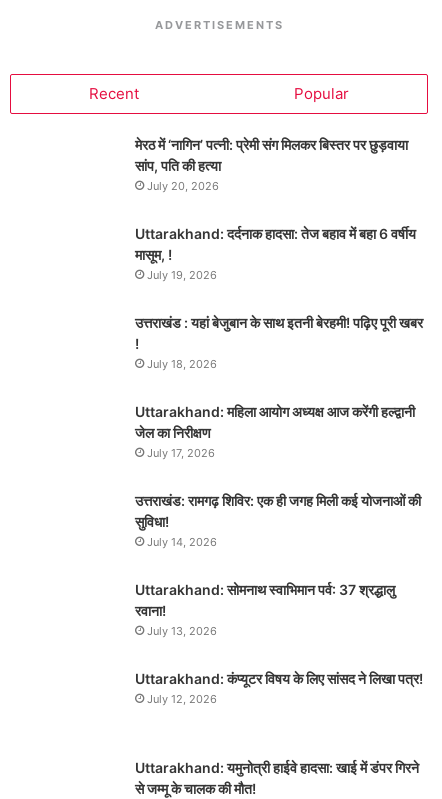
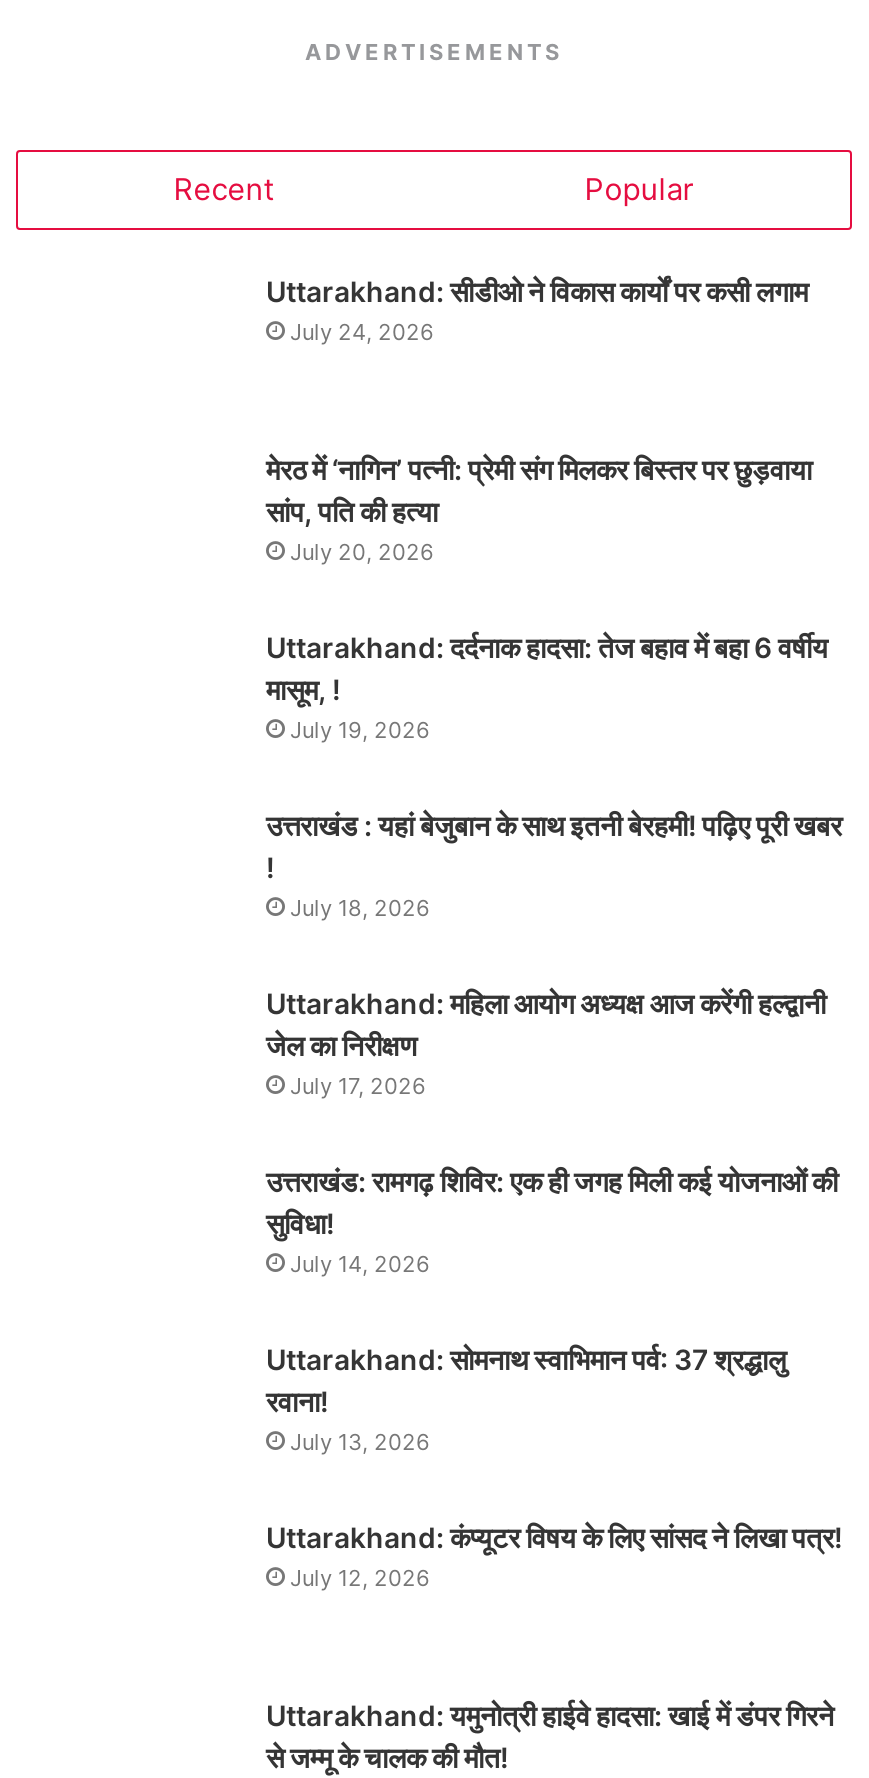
+ Uttarakhand: सीडीओ ने विकास कार्यों पर कसी लगाम
+ July 24, 2026
